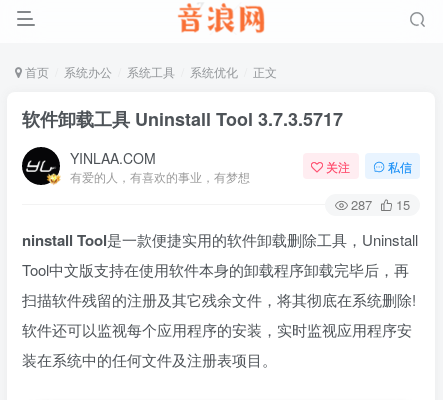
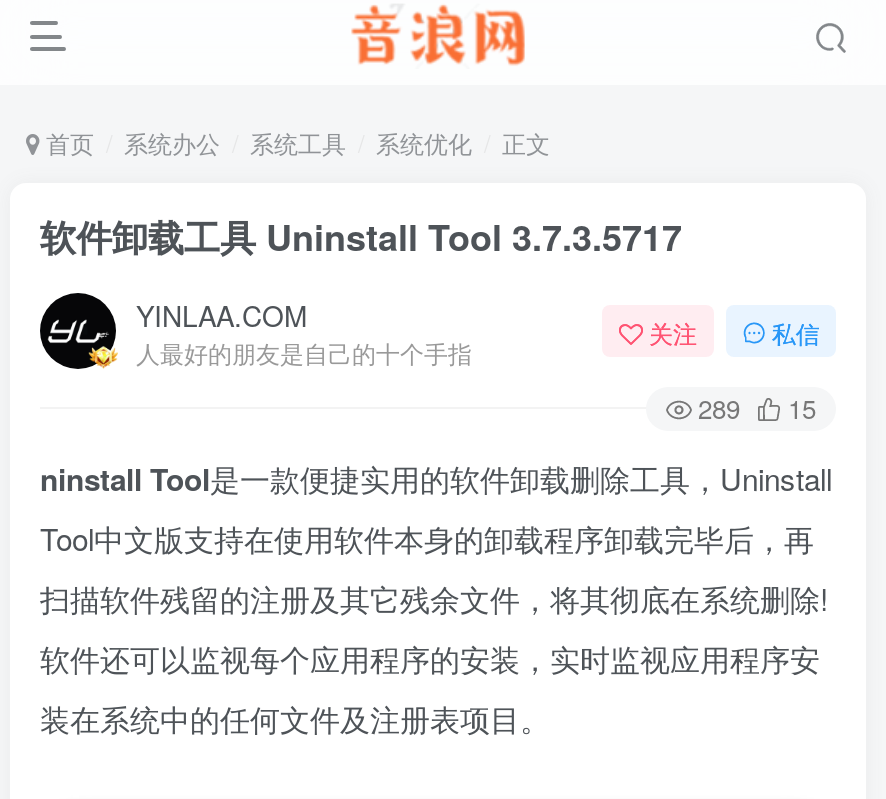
- 有爱的人，有喜欢的事业，有梦想
+ 人最好的朋友是自己的十个手指

- 287 15
+ 289 15
